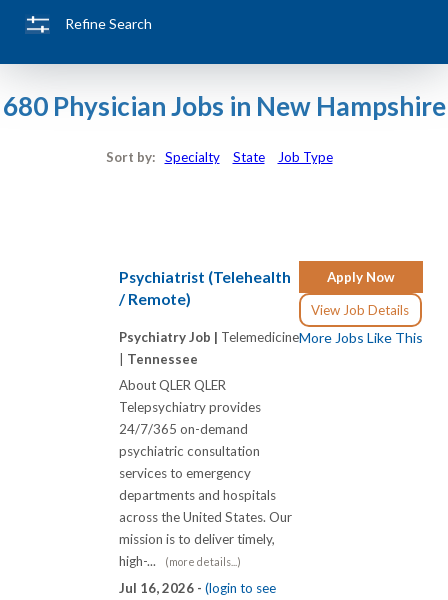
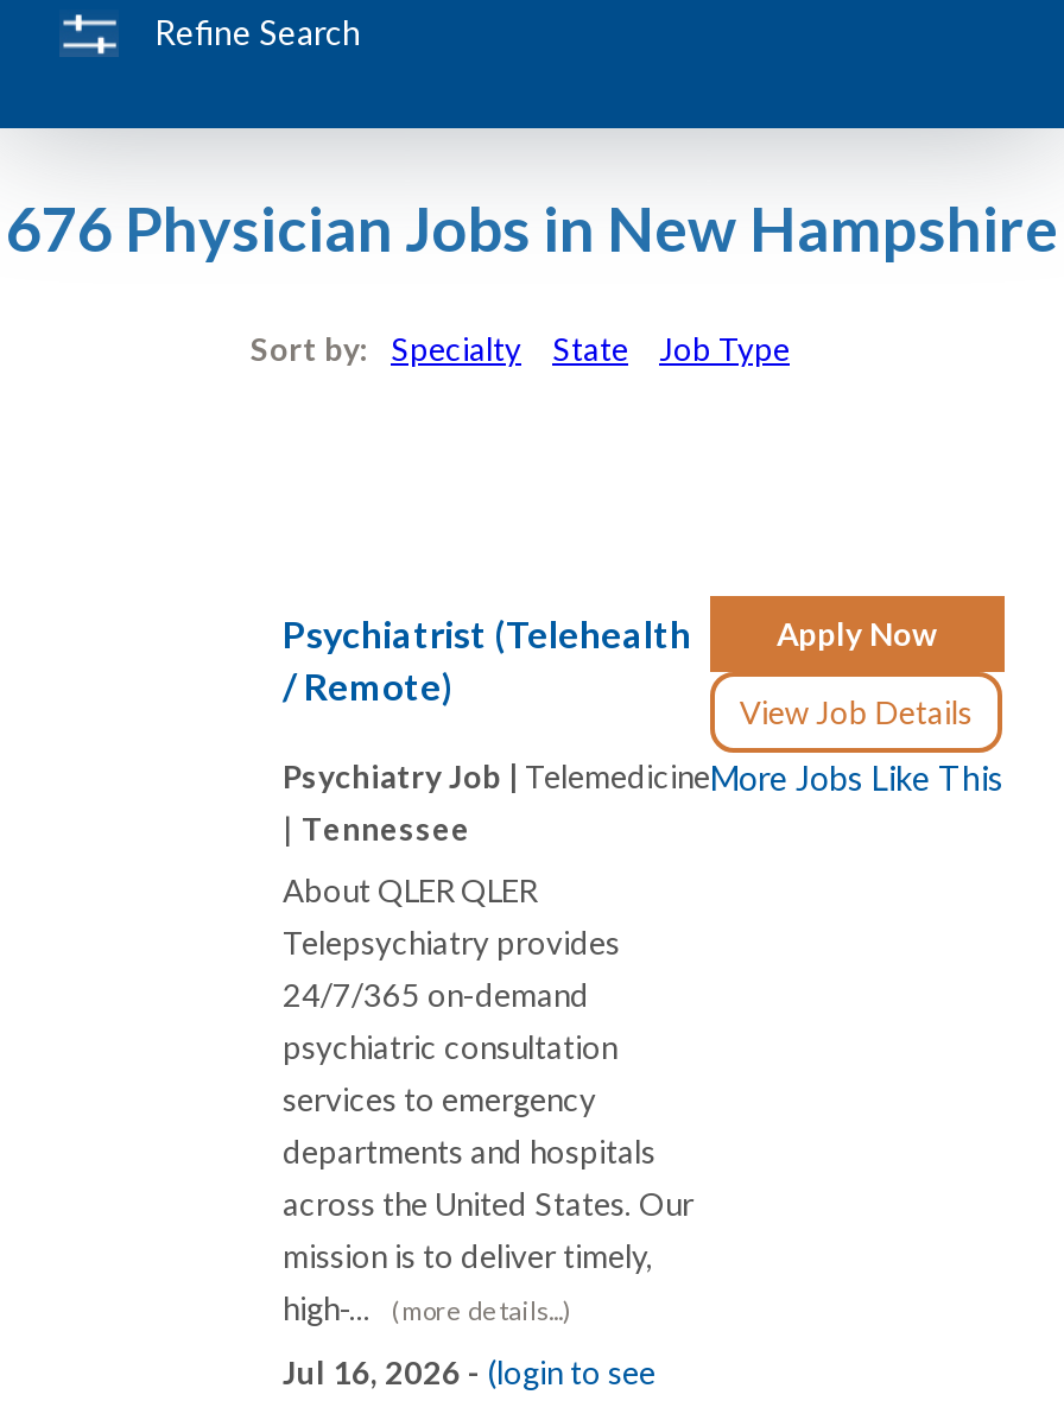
- 680 Physician Jobs in New Hampshire
+ 676 Physician Jobs in New Hampshire
